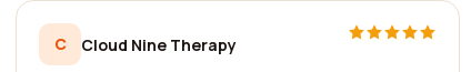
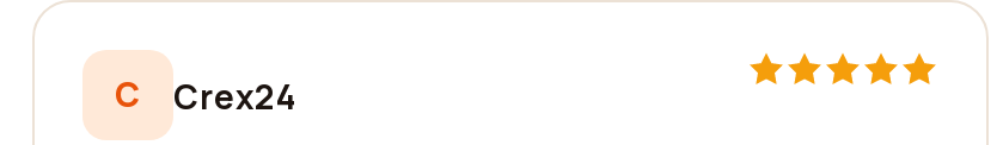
- Cloud Nine Therapy
+ Crex24
